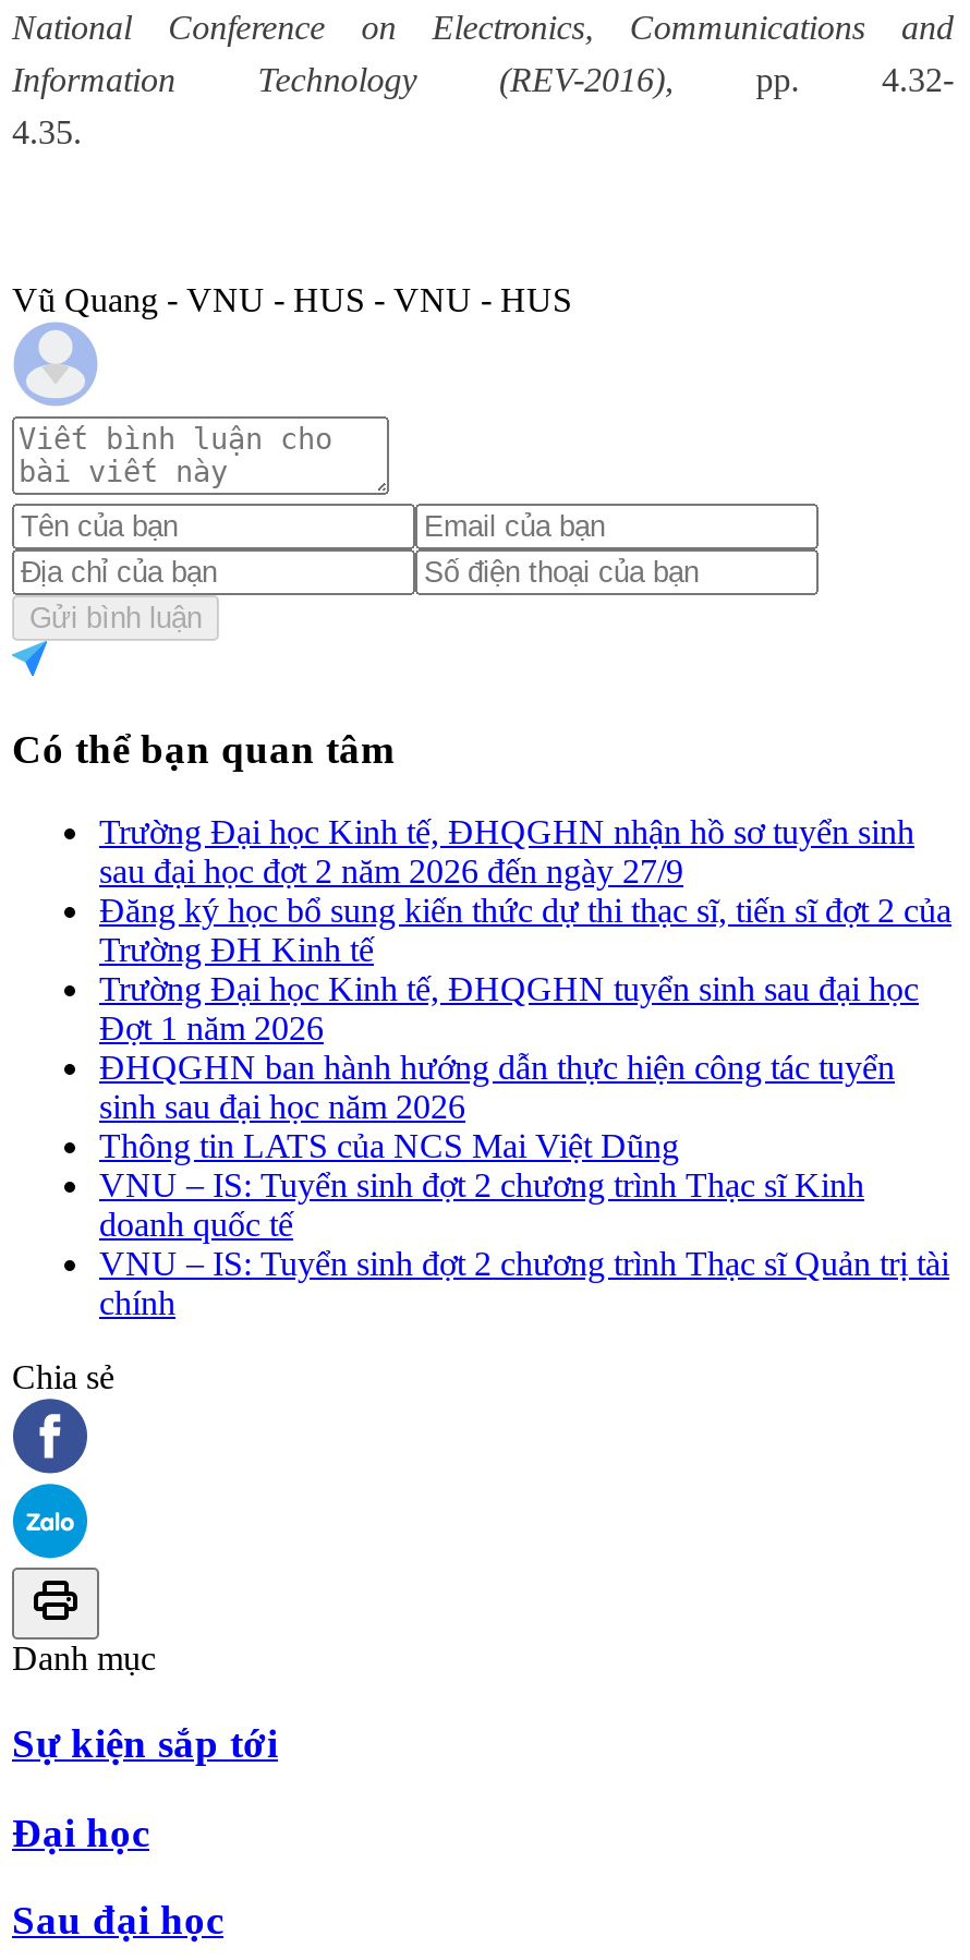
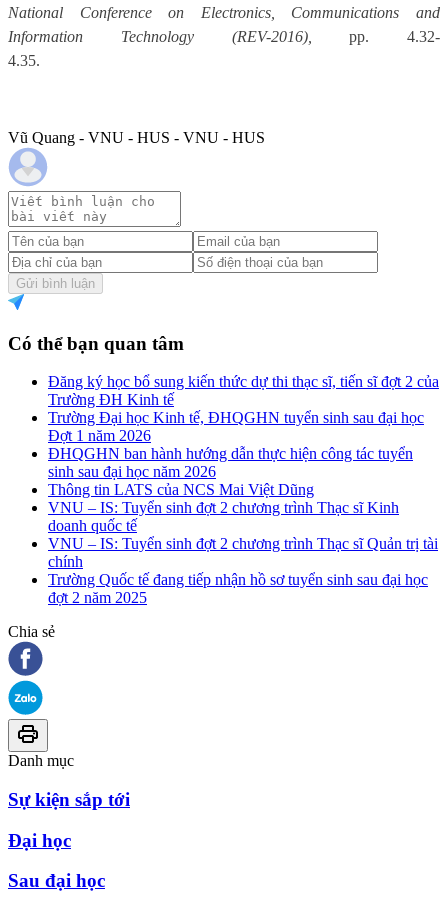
- Trường Đại học Kinh tế, ĐHQGHN nhận hồ sơ tuyển sinh
- sau đại học đợt 2 năm 2026 đến ngày 27/9

moved up: Đăng ký học bổ sung kiến thức dự thi thạc sĩ, tiến sĩ đợt 2 của | Trường ĐH Kinh tế | Trường Đại học Kinh tế, ĐHQGHN tuyển sinh sau đại học | ... | VNU – IS: Tuyển sinh đợt 2 chương trình Thạc sĩ Quản trị tài | chính

+ Trường Quốc tế đang tiếp nhận hồ sơ tuyển sinh sau đại học
+ đợt 2 năm 2025
